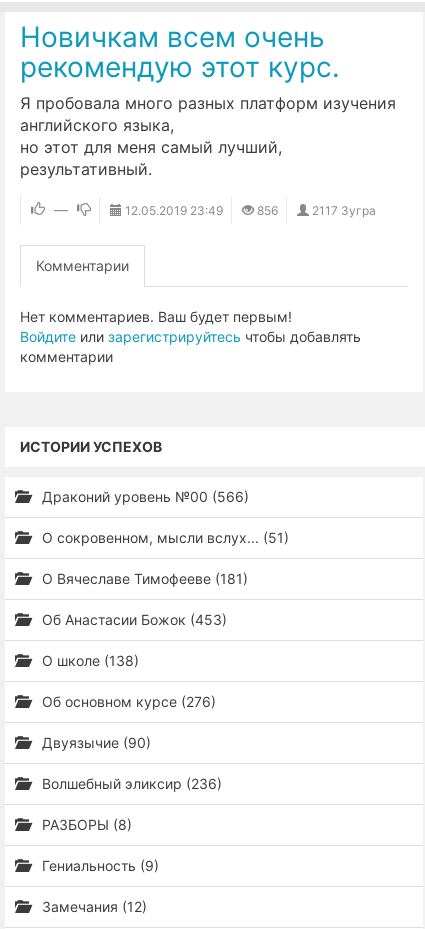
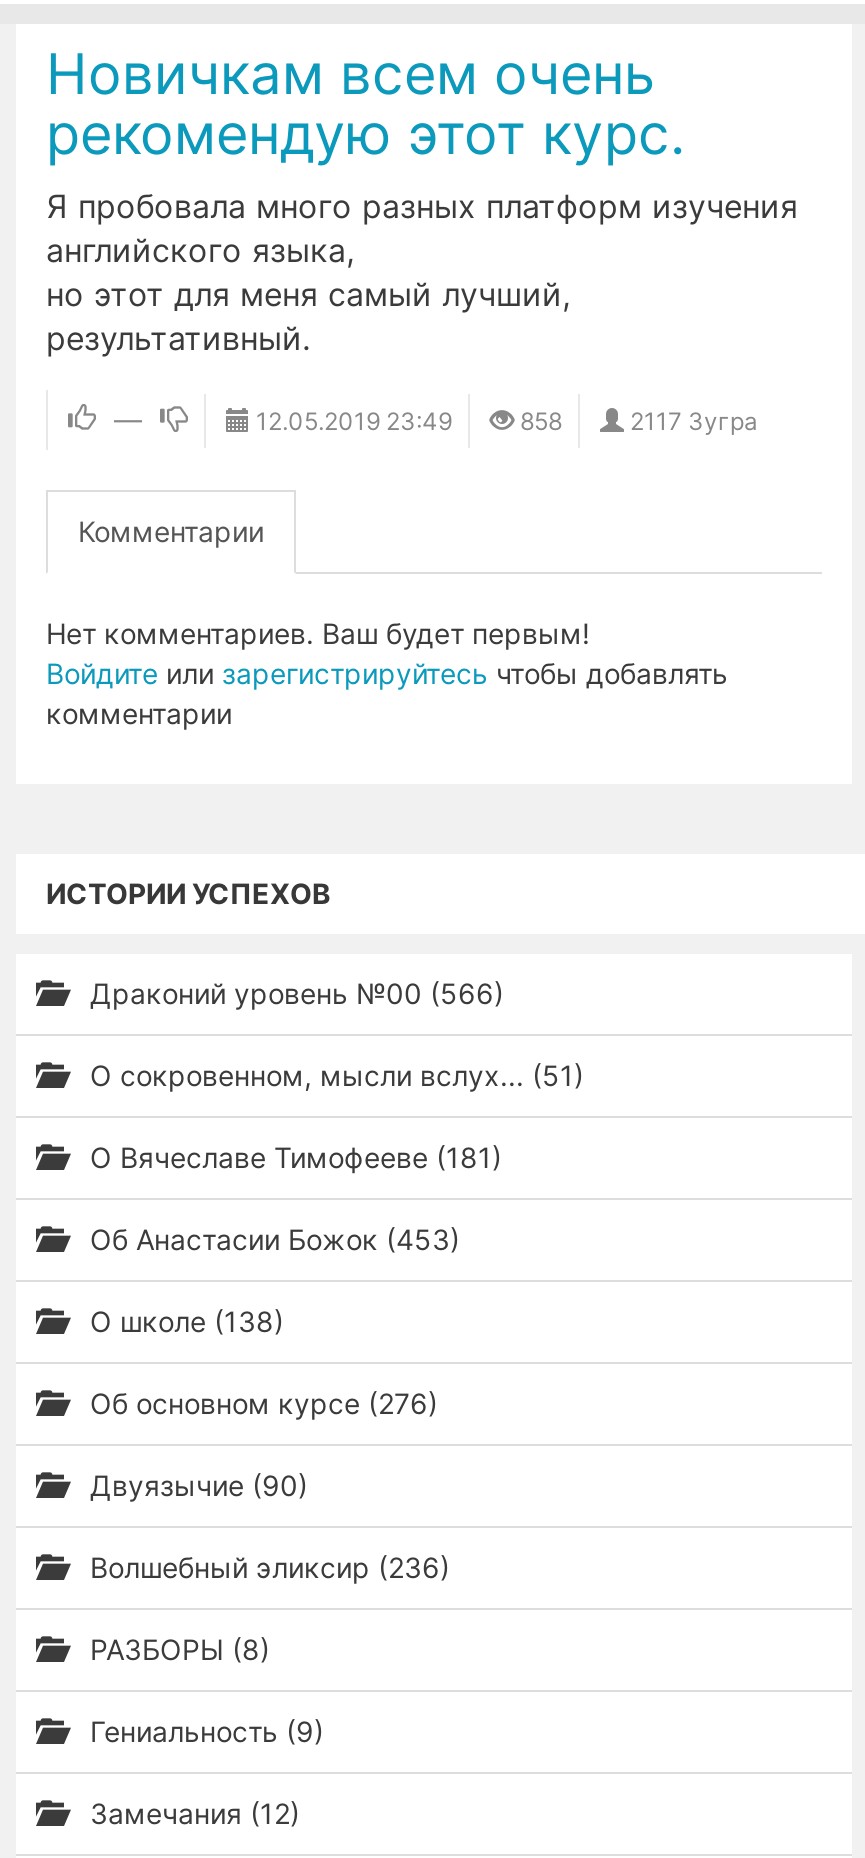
- 856
+ 858
